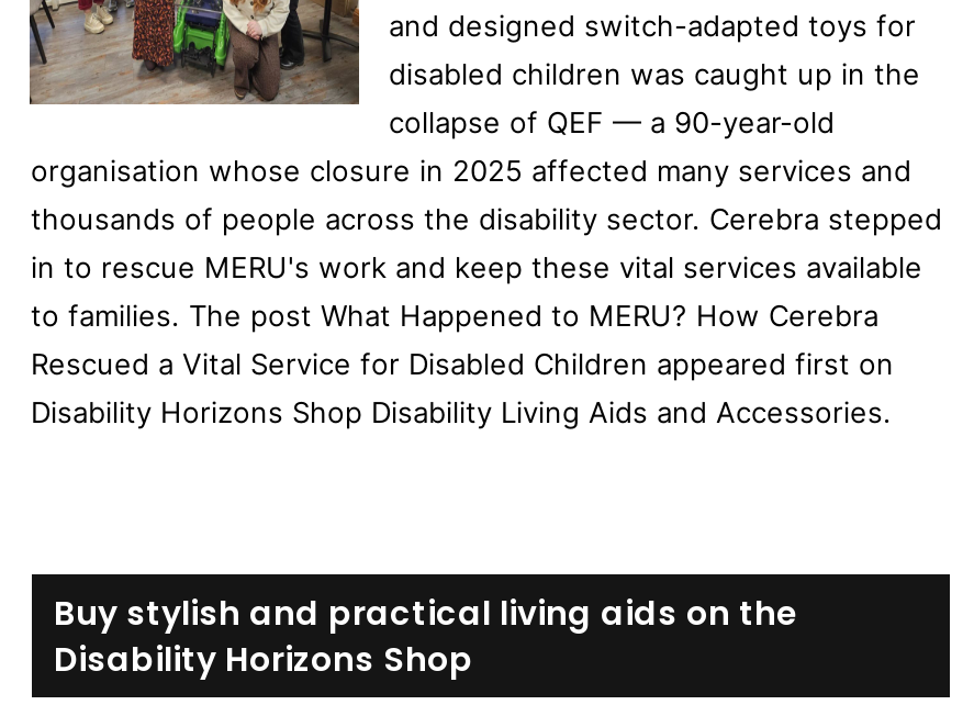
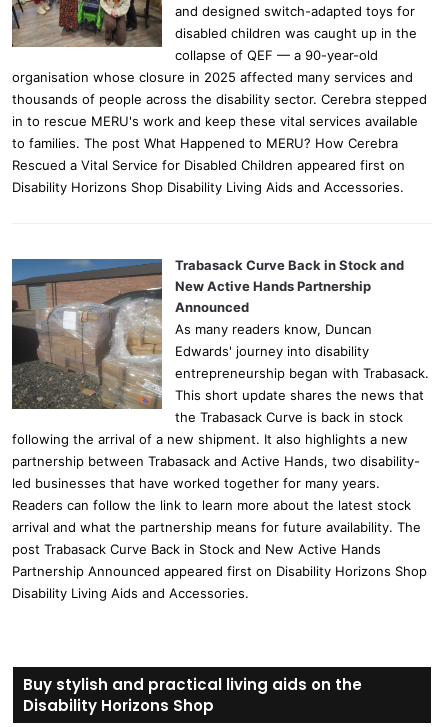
+ [image]
+ Trabasack Curve Back in Stock and
+ New Active Hands Partnership
+ Announced
+ As many readers know, Duncan
+ Edwards' journey into disability
+ entrepreneurship began with Trabasack.
+ This short update shares the news that
+ the Trabasack Curve is back in stock
+ following the arrival of a new shipment. It also highlights a new
+ partnership between Trabasack and Active Hands, two disability-
+ led businesses that have worked together for many years.
+ Readers can follow the link to learn more about the latest stock
+ arrival and what the partnership means for future availability. The
+ post Trabasack Curve Back in Stock and New Active Hands
+ Partnership Announced appeared first on Disability Horizons Shop
+ Disability Living Aids and Accessories.
